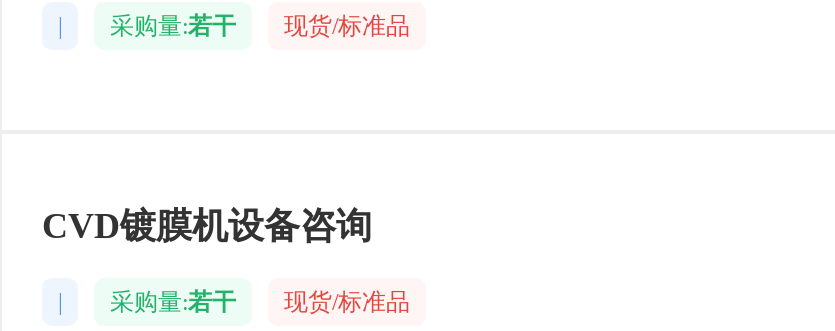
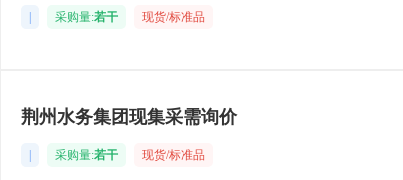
- CVD镀膜机设备咨询
+ 荆州水务集团现集采需询价
